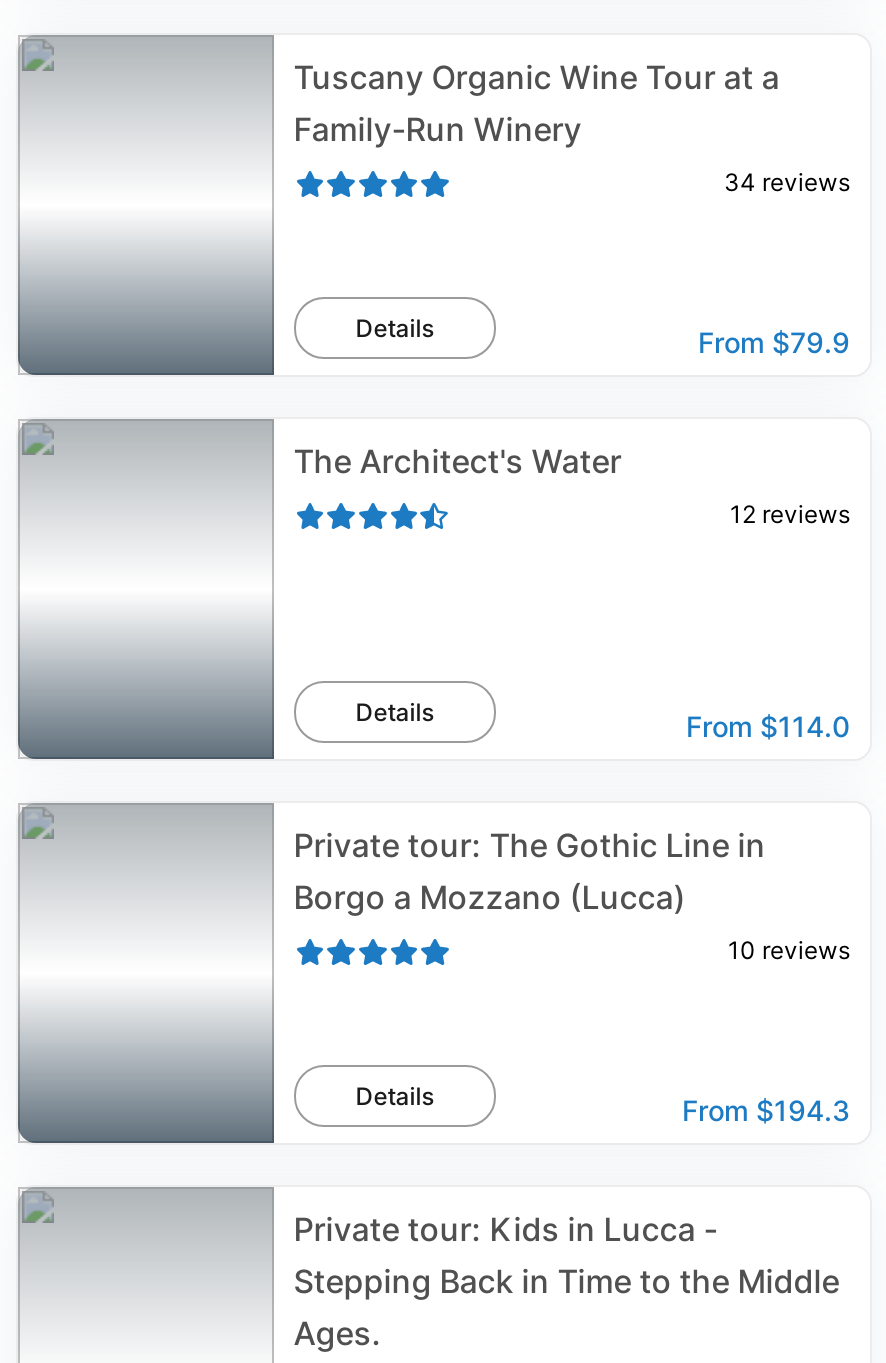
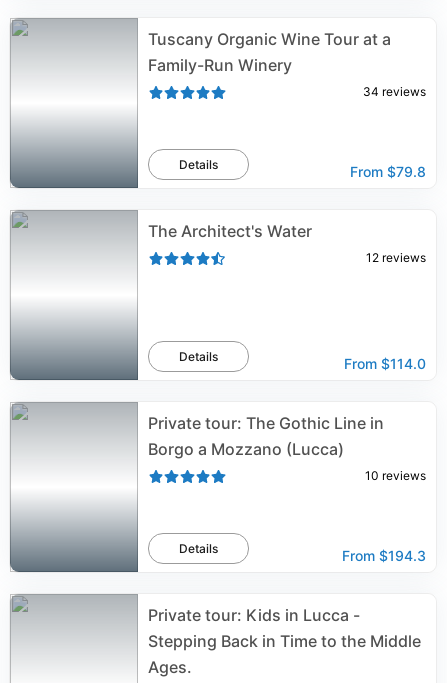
- From $79.9
+ From $79.8
